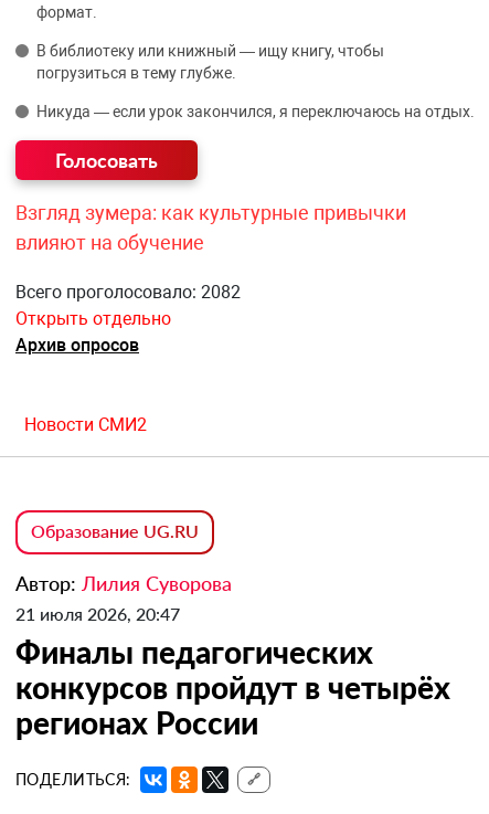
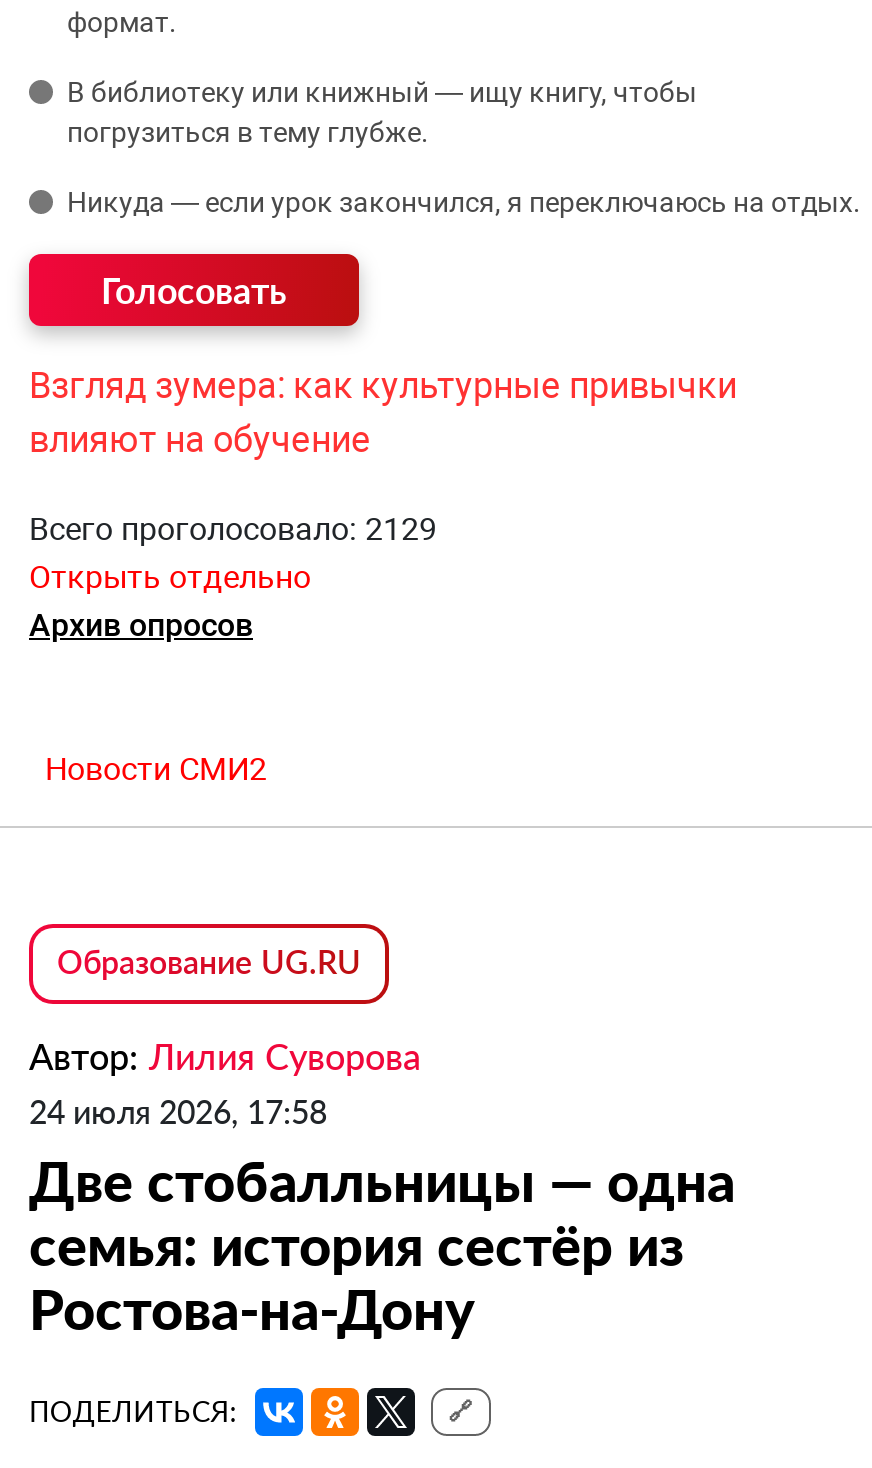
- Всего проголосовало: 2082
+ Всего проголосовало: 2129

- 21 июля 2026, 20:47
- Финалы педагогических
- конкурсов пройдут в четырёх
- регионах России
+ 24 июля 2026, 17:58
+ Две стобалльницы — одна
+ семья: история сестёр из
+ Ростова-на-Дону
